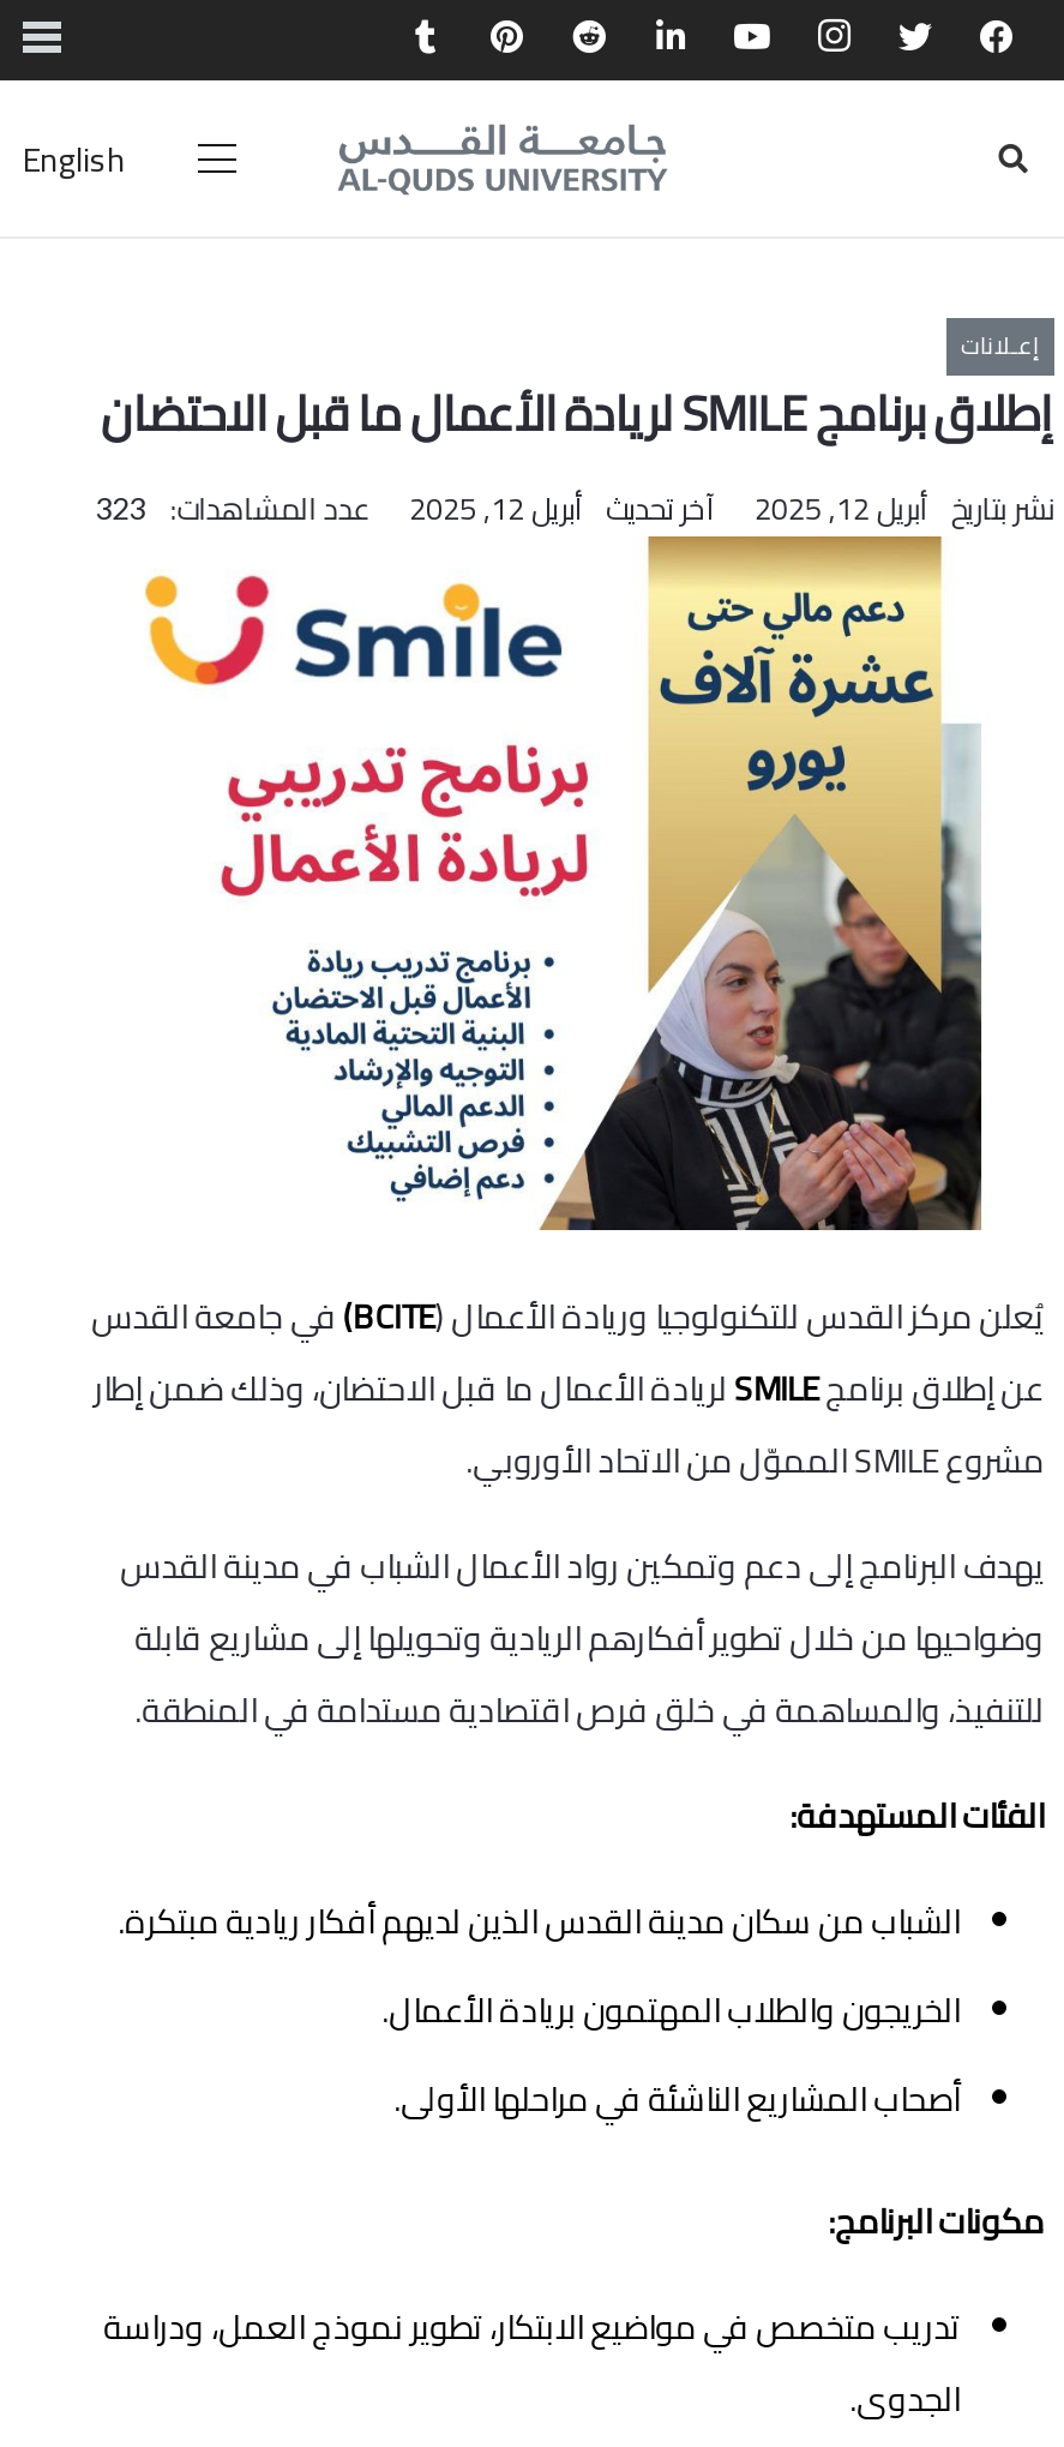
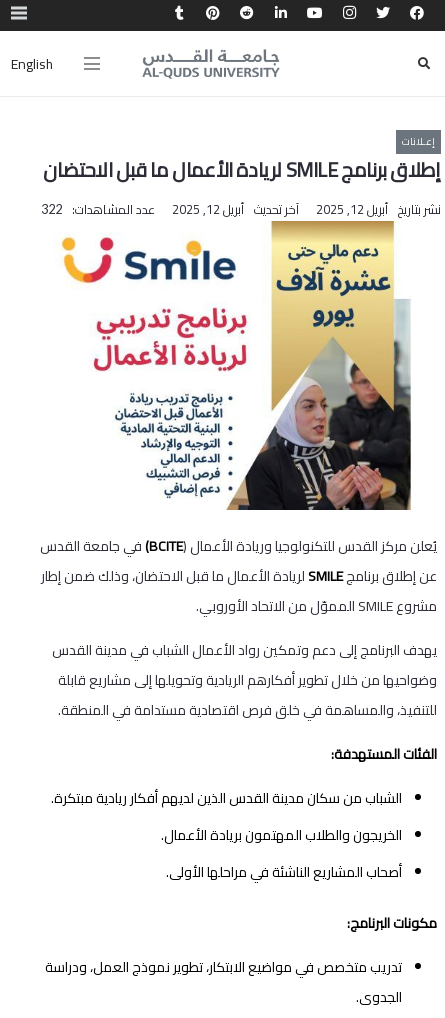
- عدد المشاهدات: 323
+ عدد المشاهدات: 322
